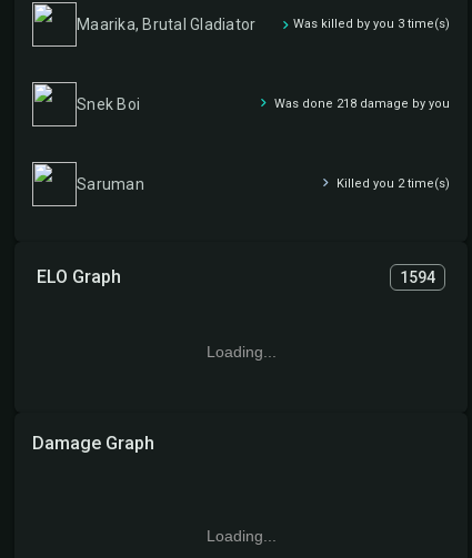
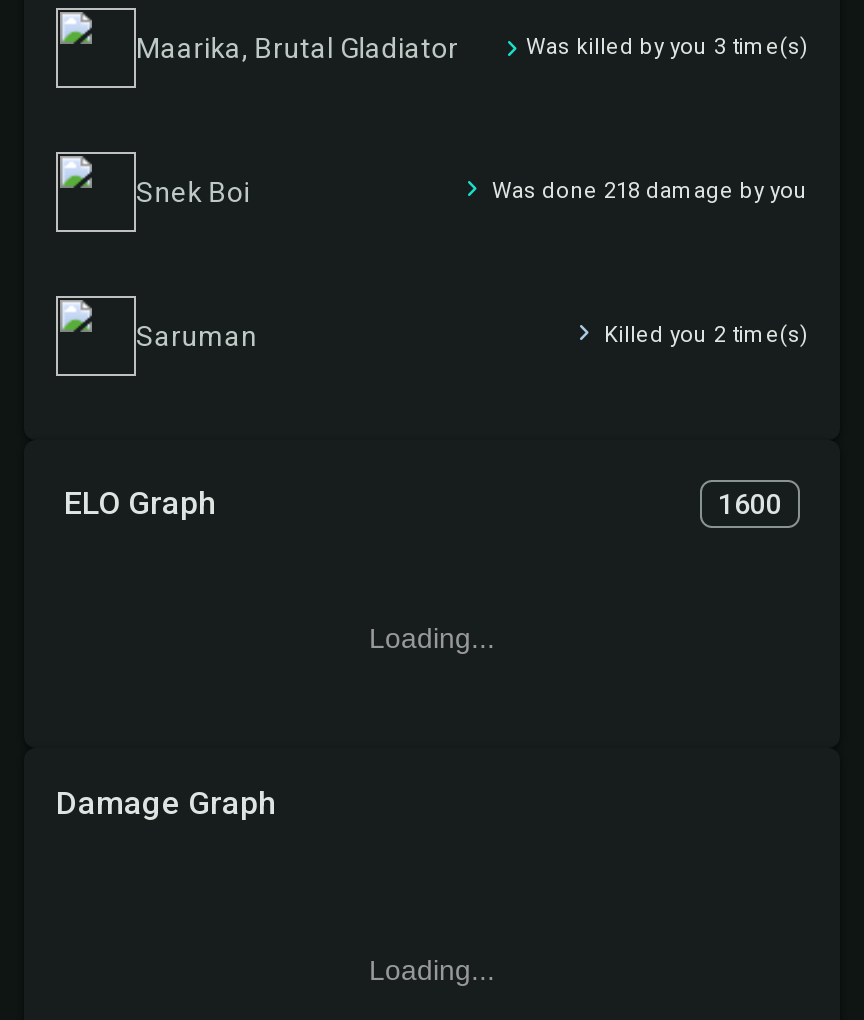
- 1594
+ 1600
